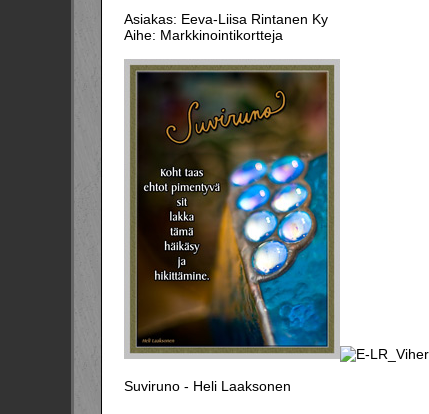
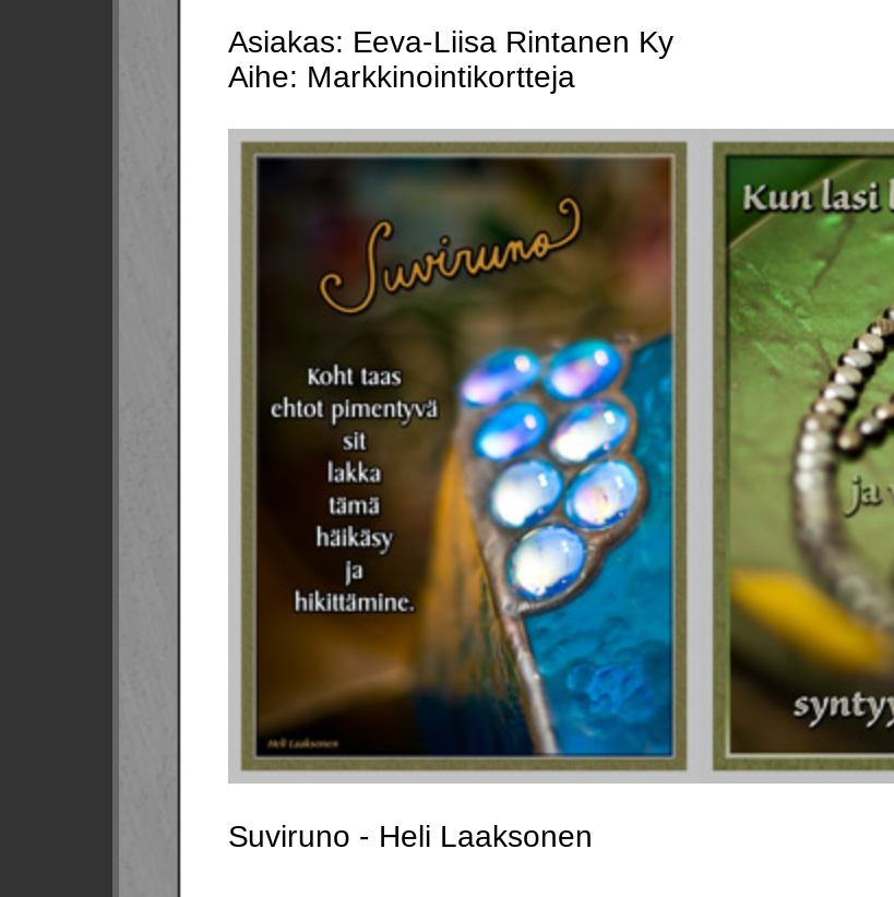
+ [image]
